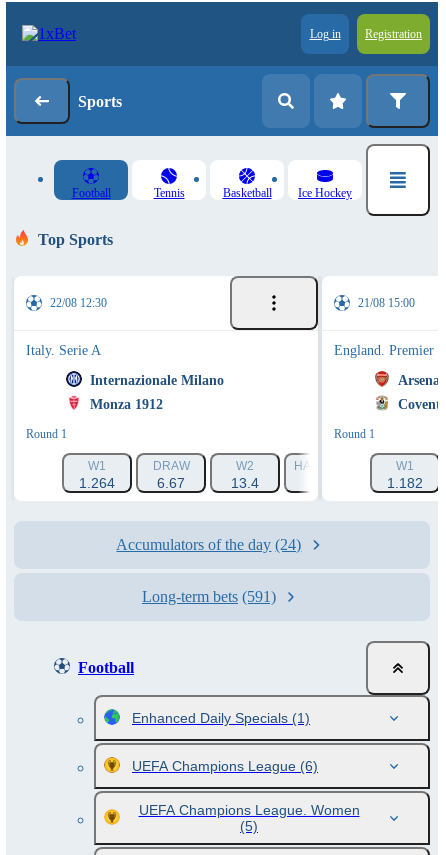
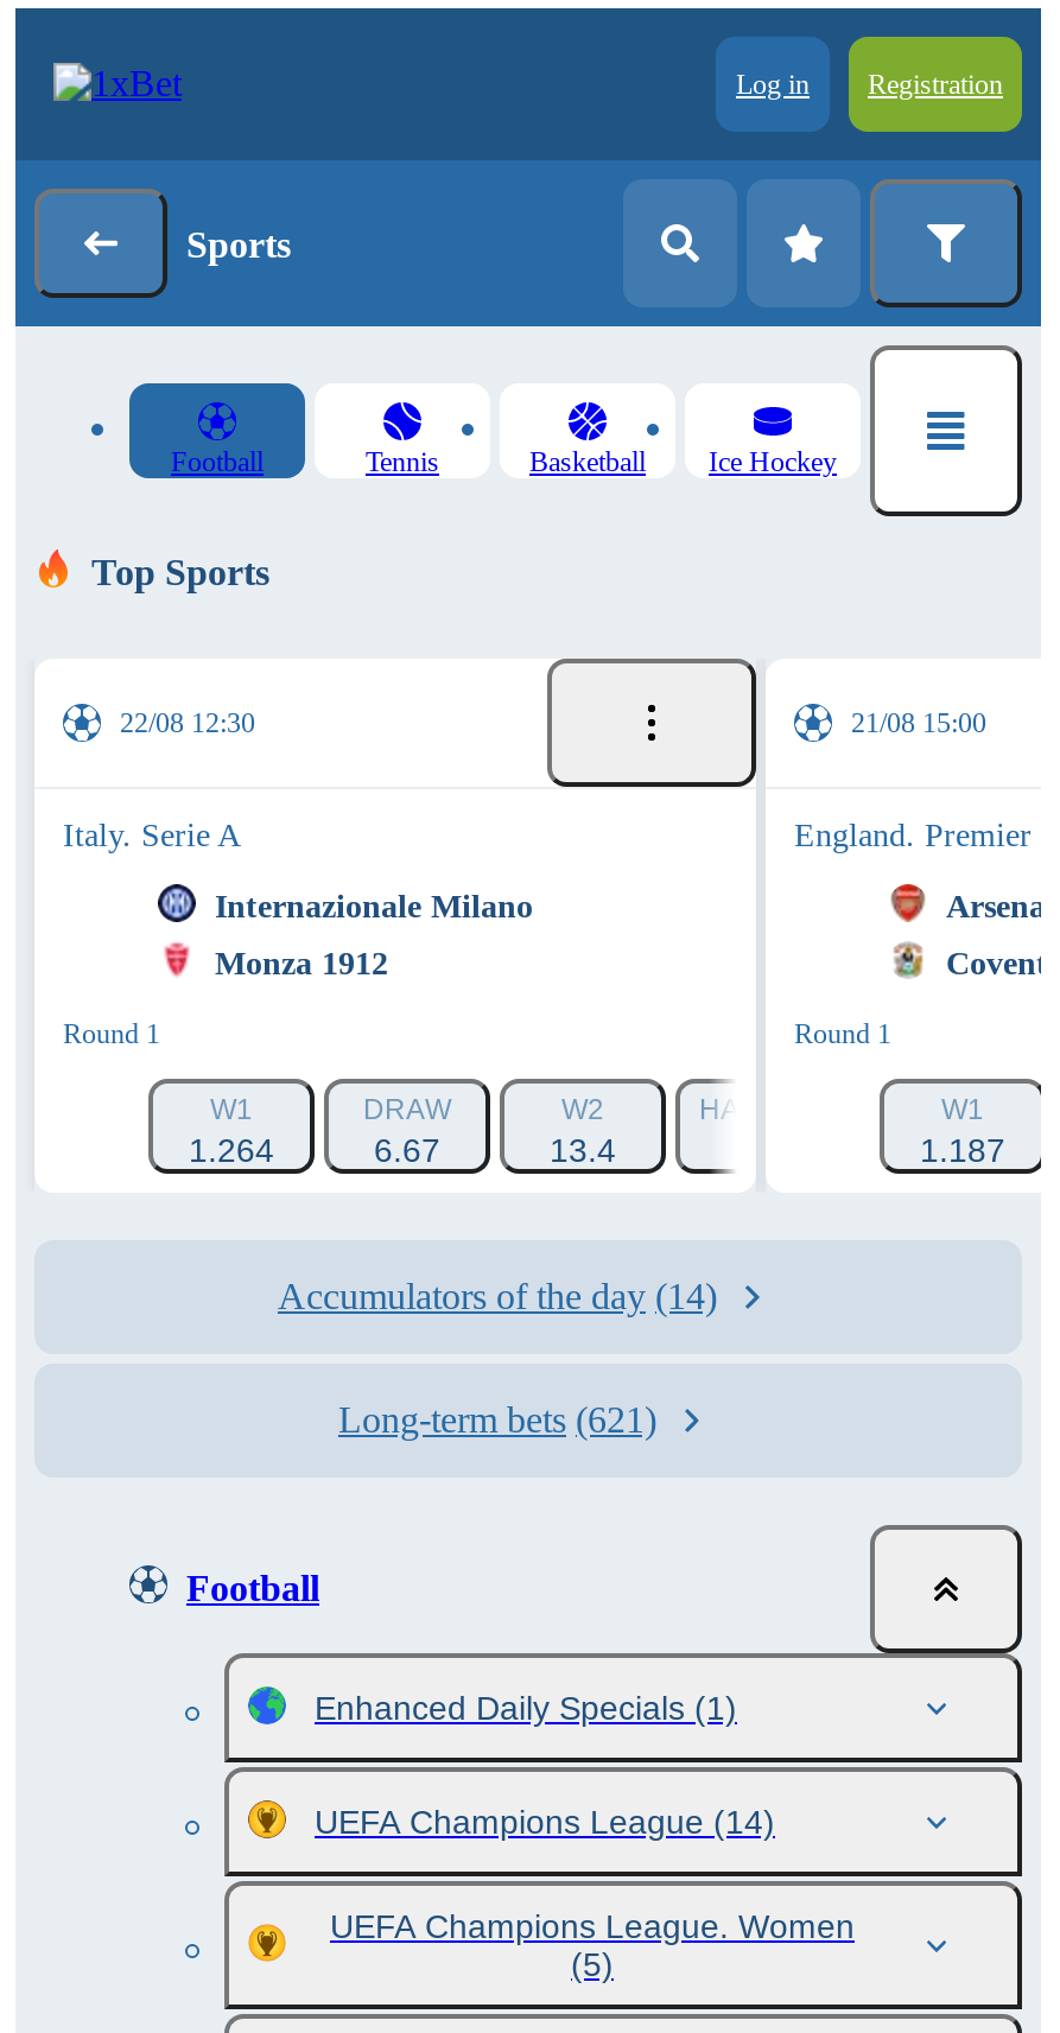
- 1.182
+ 1.187

- Accumulators of the day (24)
+ Accumulators of the day (14)

- Long-term bets (591)
+ Long-term bets (621)

- UEFA Champions League (6)
+ UEFA Champions League (14)
